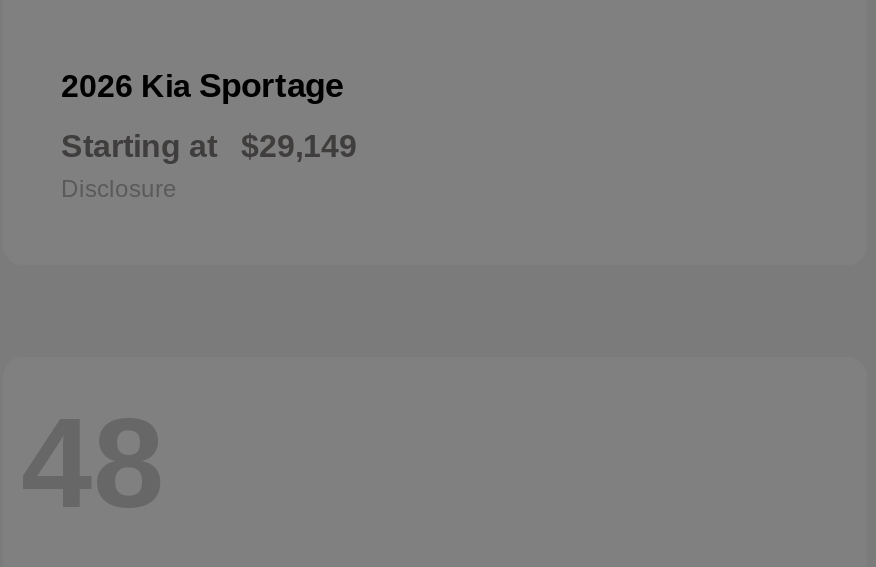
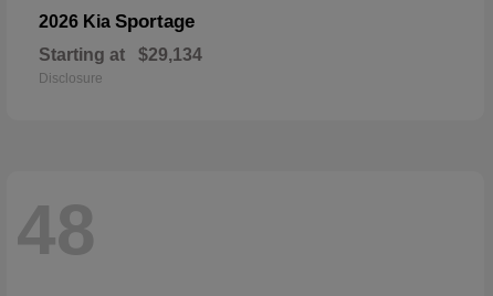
- Starting at $29,149
+ Starting at $29,134
